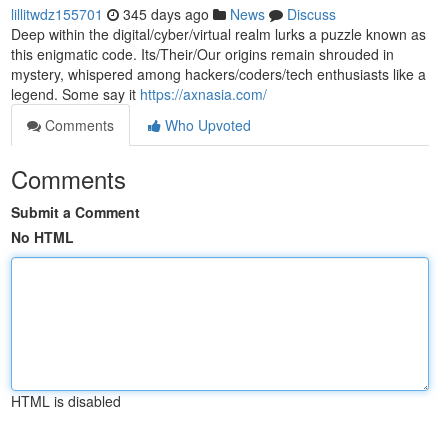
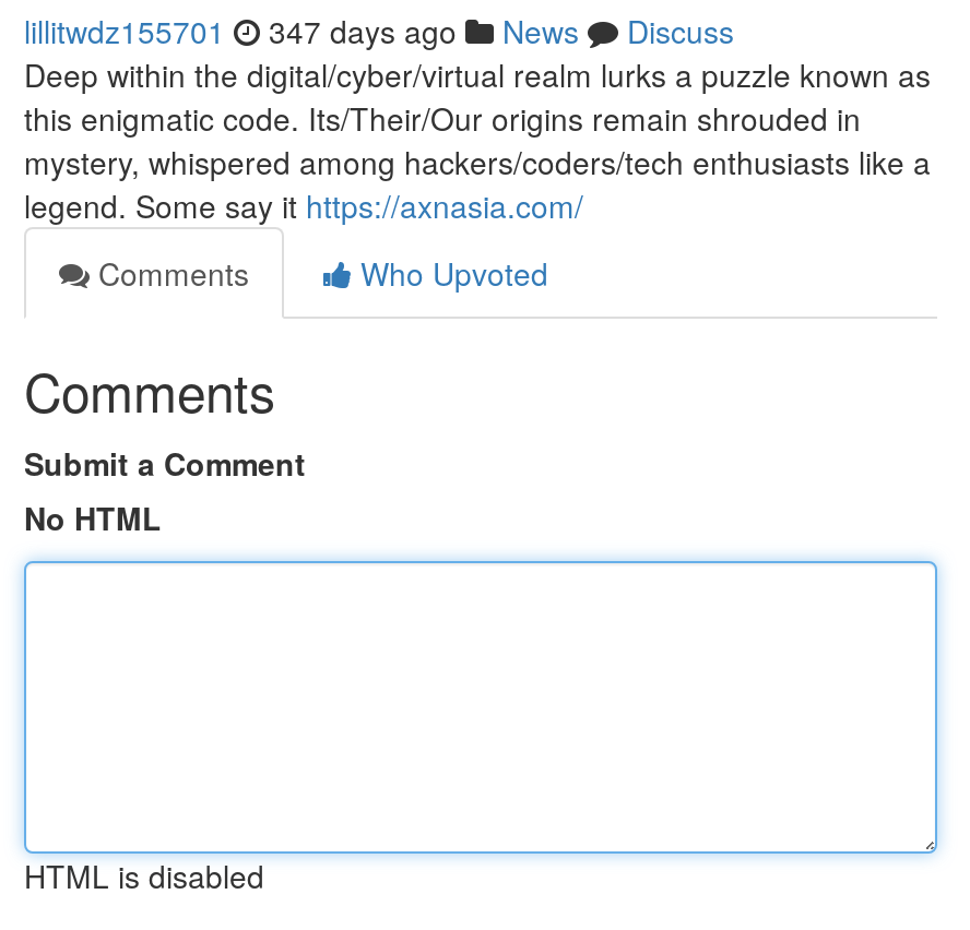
- lillitwdz155701 345 days ago News Discuss
+ lillitwdz155701 347 days ago News Discuss
